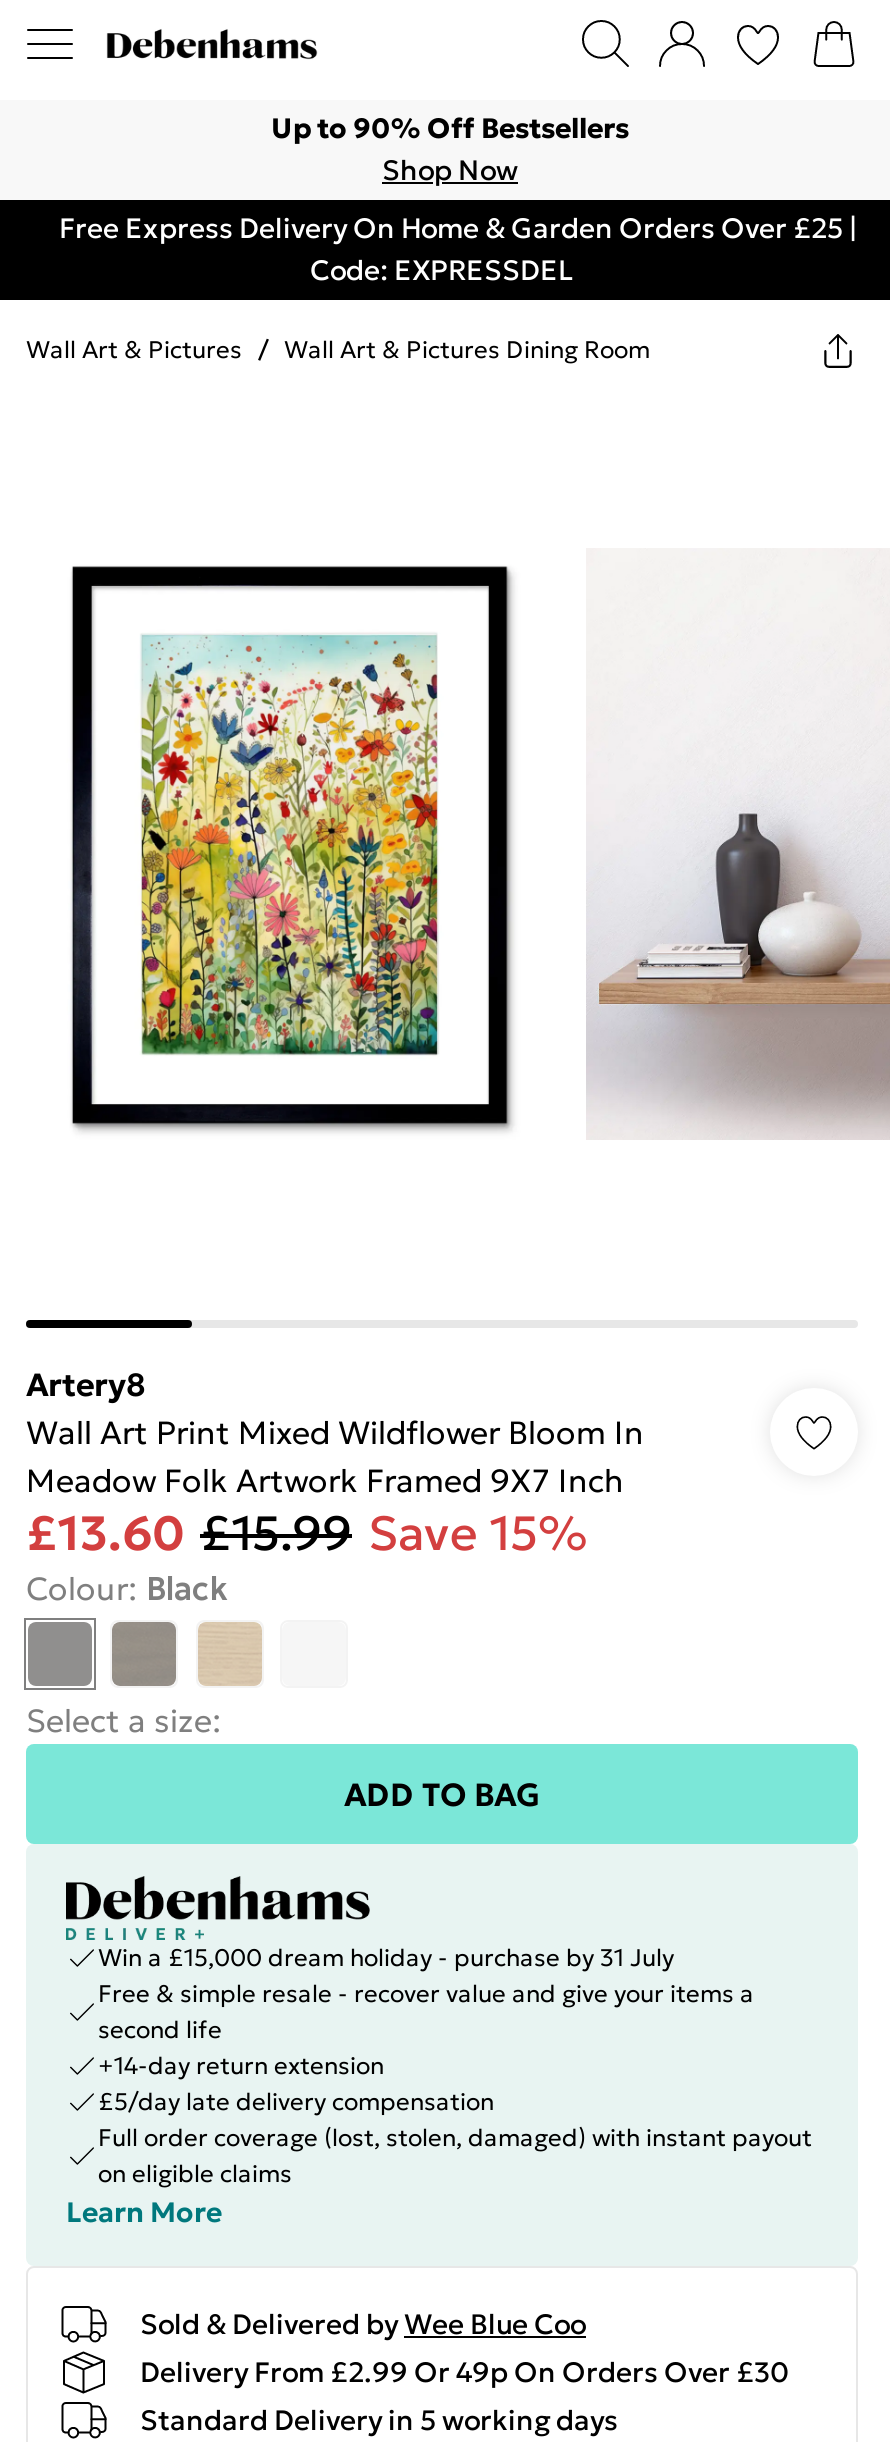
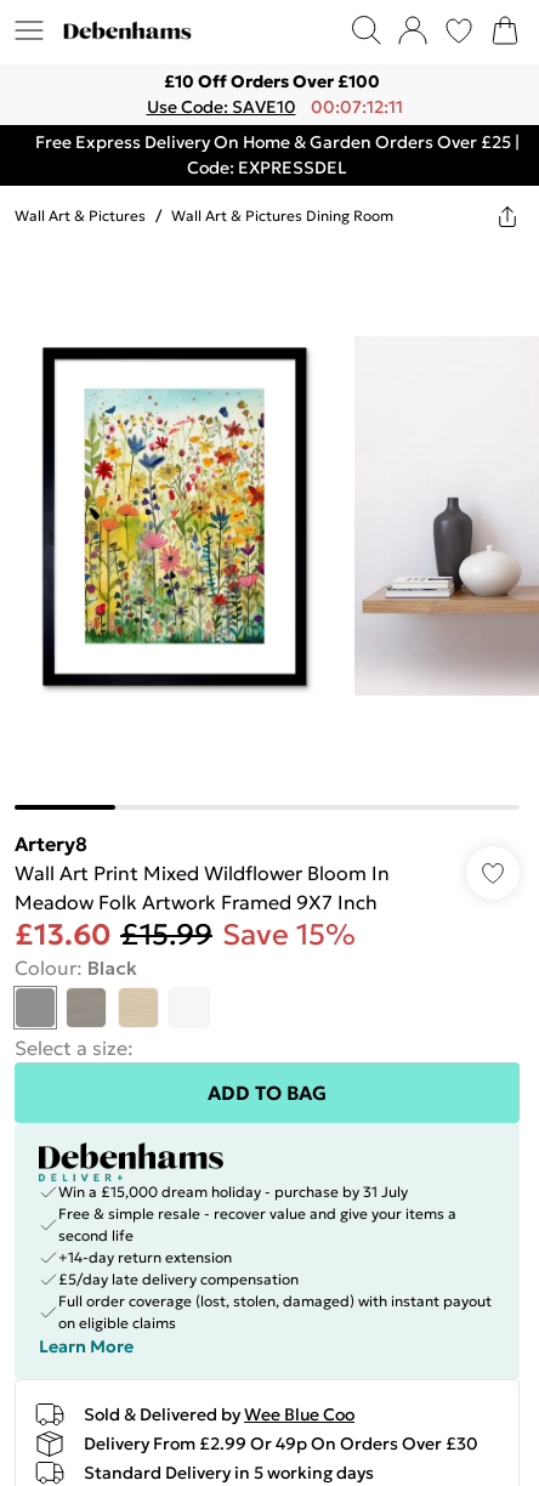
- Up to 90% Off Bestsellers
- Shop Now
+ £10 Off Orders Over £100
+ Use Code: SAVE10
+ 00:07:12:11
